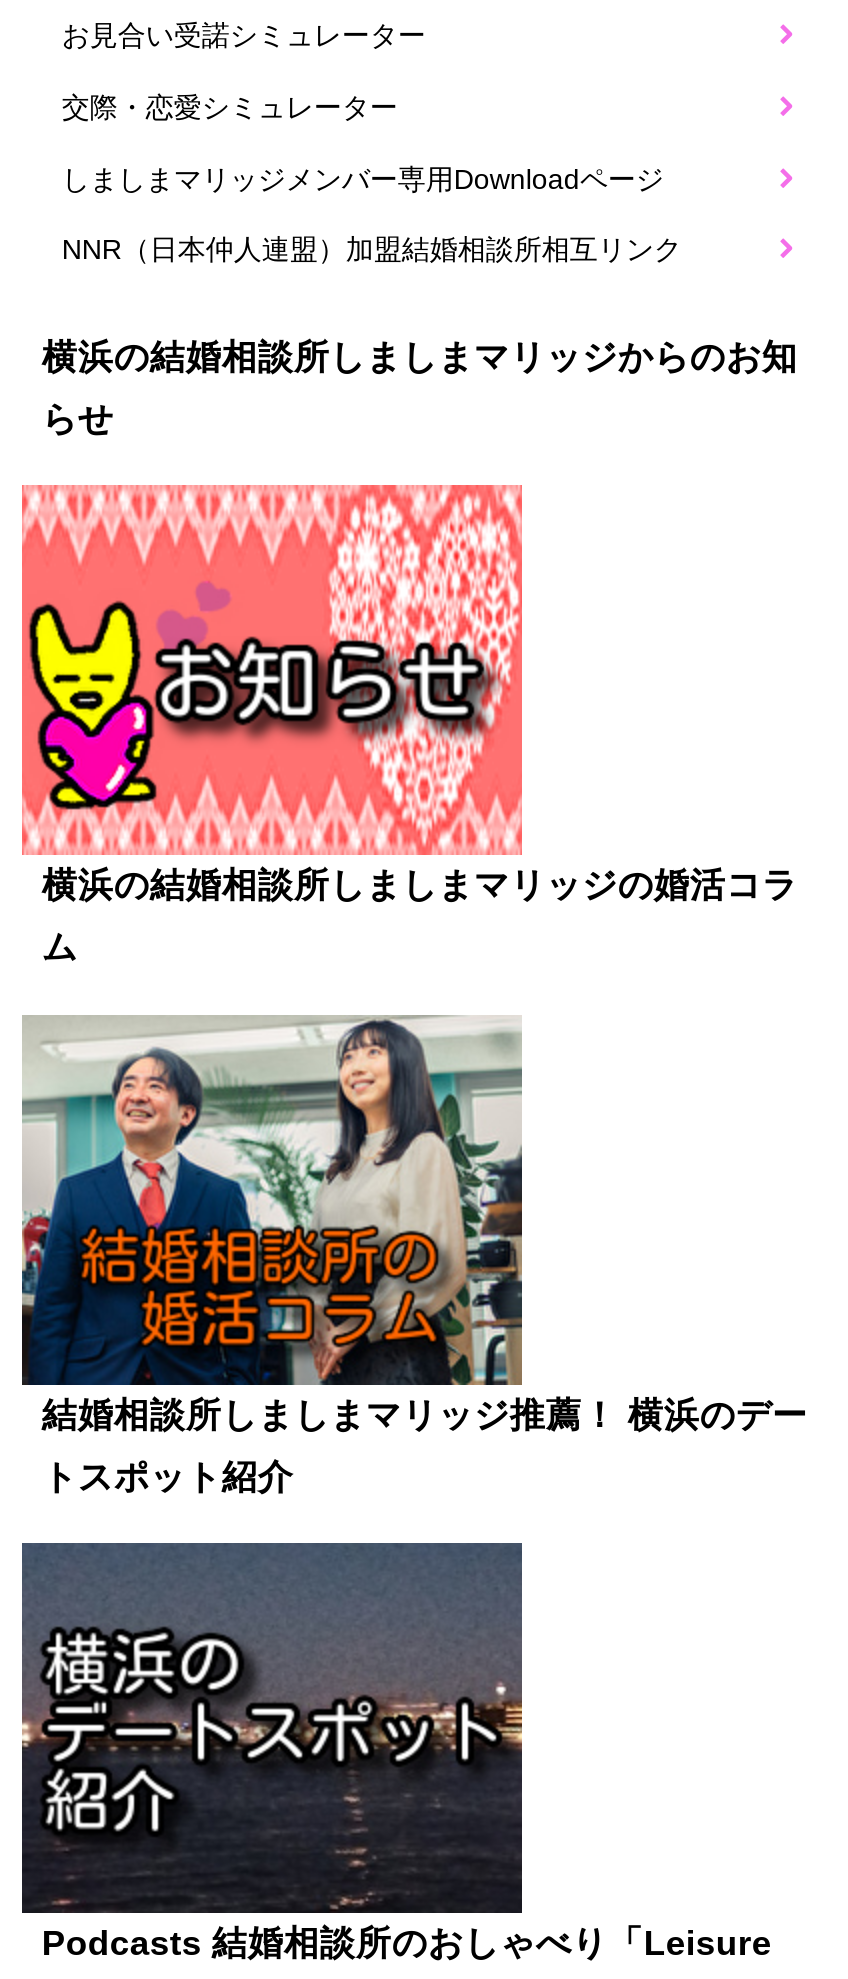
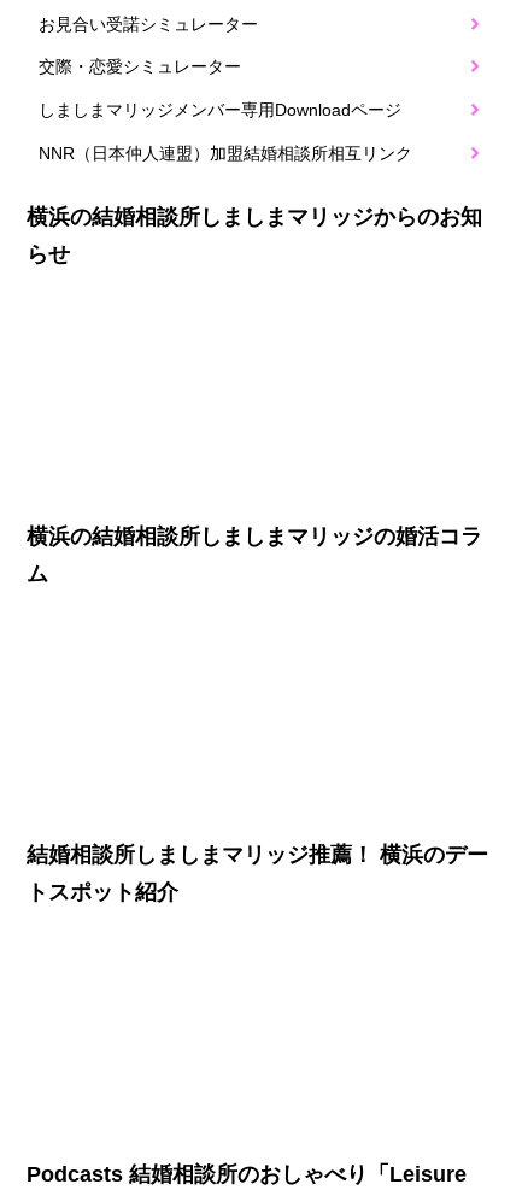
- [image]

- [image]

- [image]
